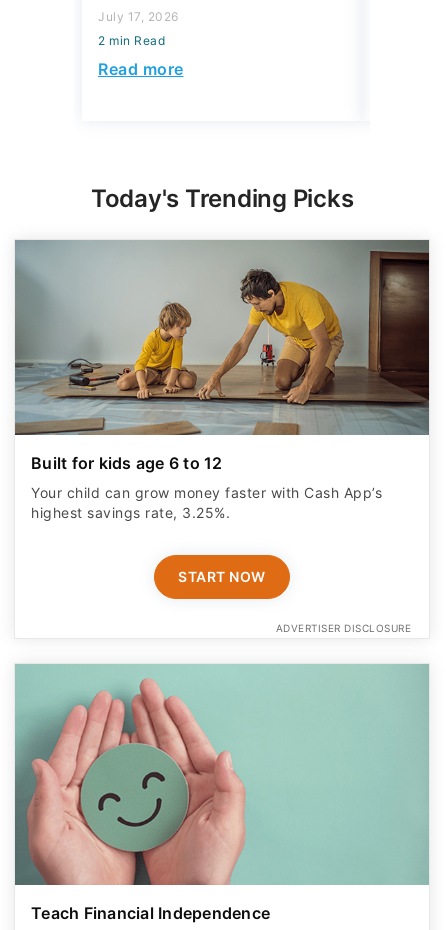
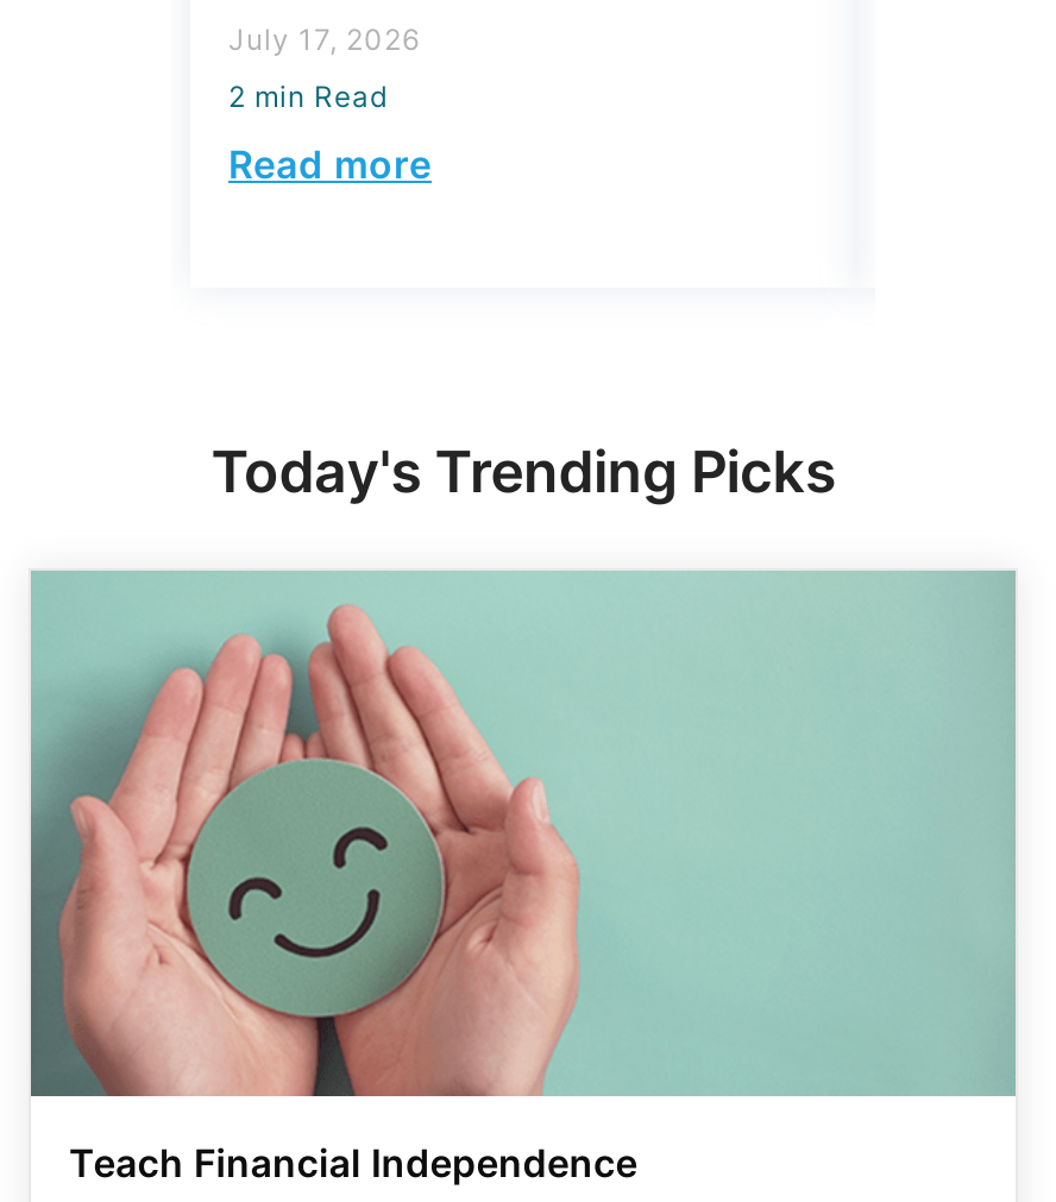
- [image]
- Built for kids age 6 to 12
- Your child can grow money faster with Cash App’s
- highest savings rate, 3.25%.

- START NOW
- ADVERTISER DISCLOSURE
